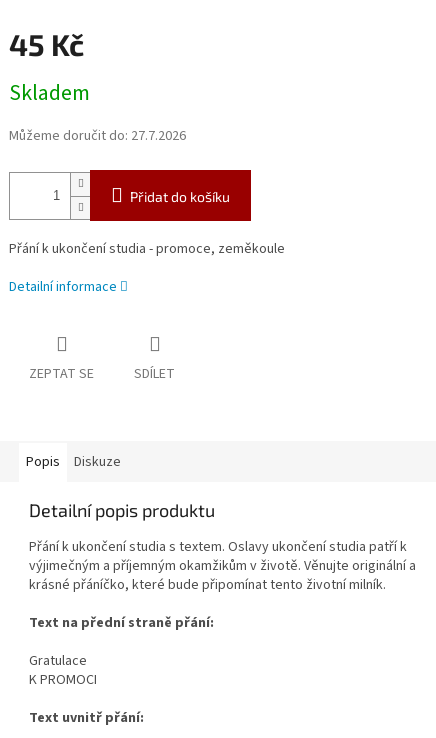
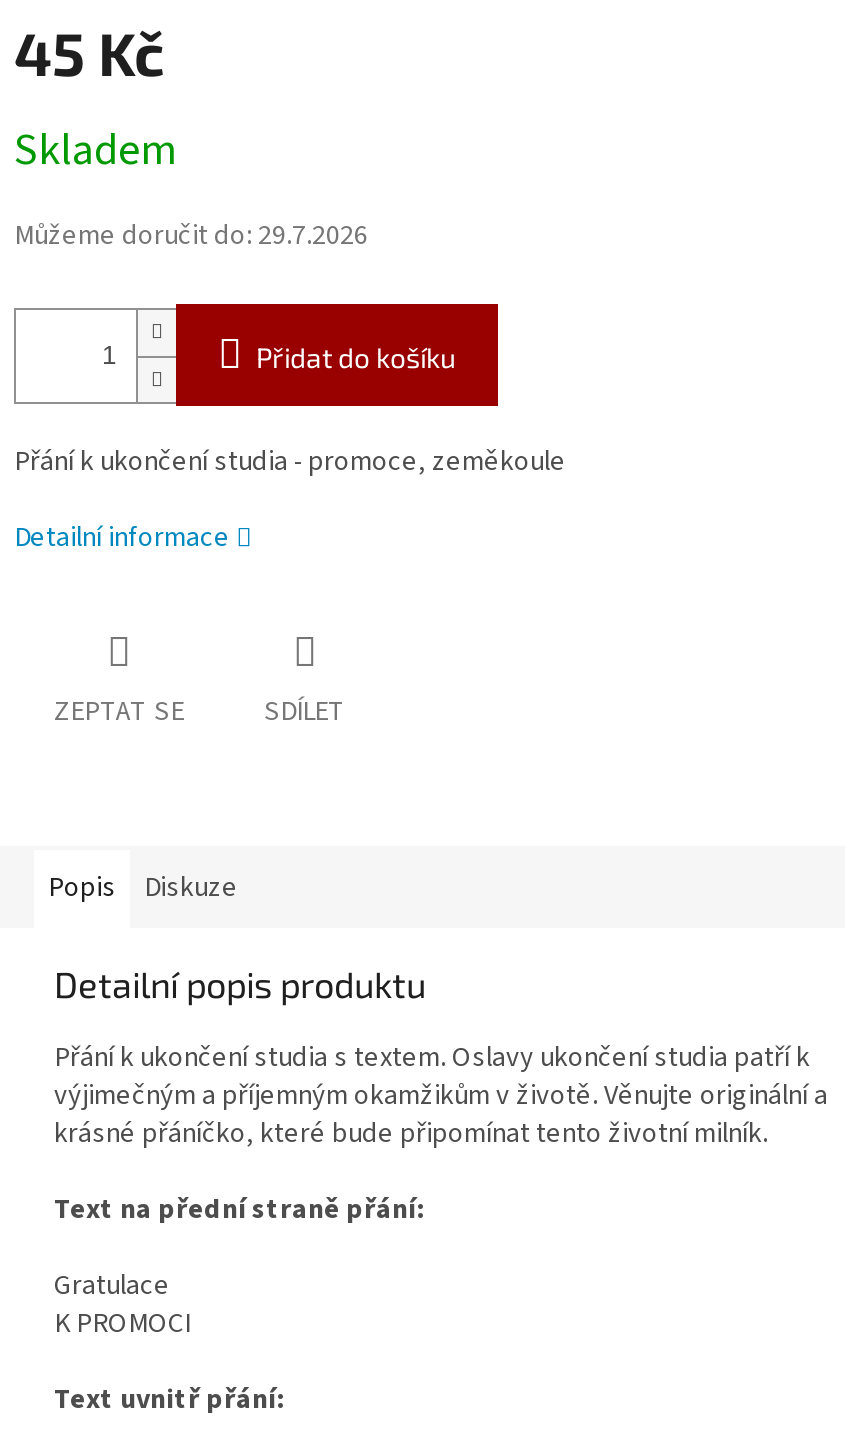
- Můžeme doručit do: 27.7.2026
+ Můžeme doručit do: 29.7.2026
